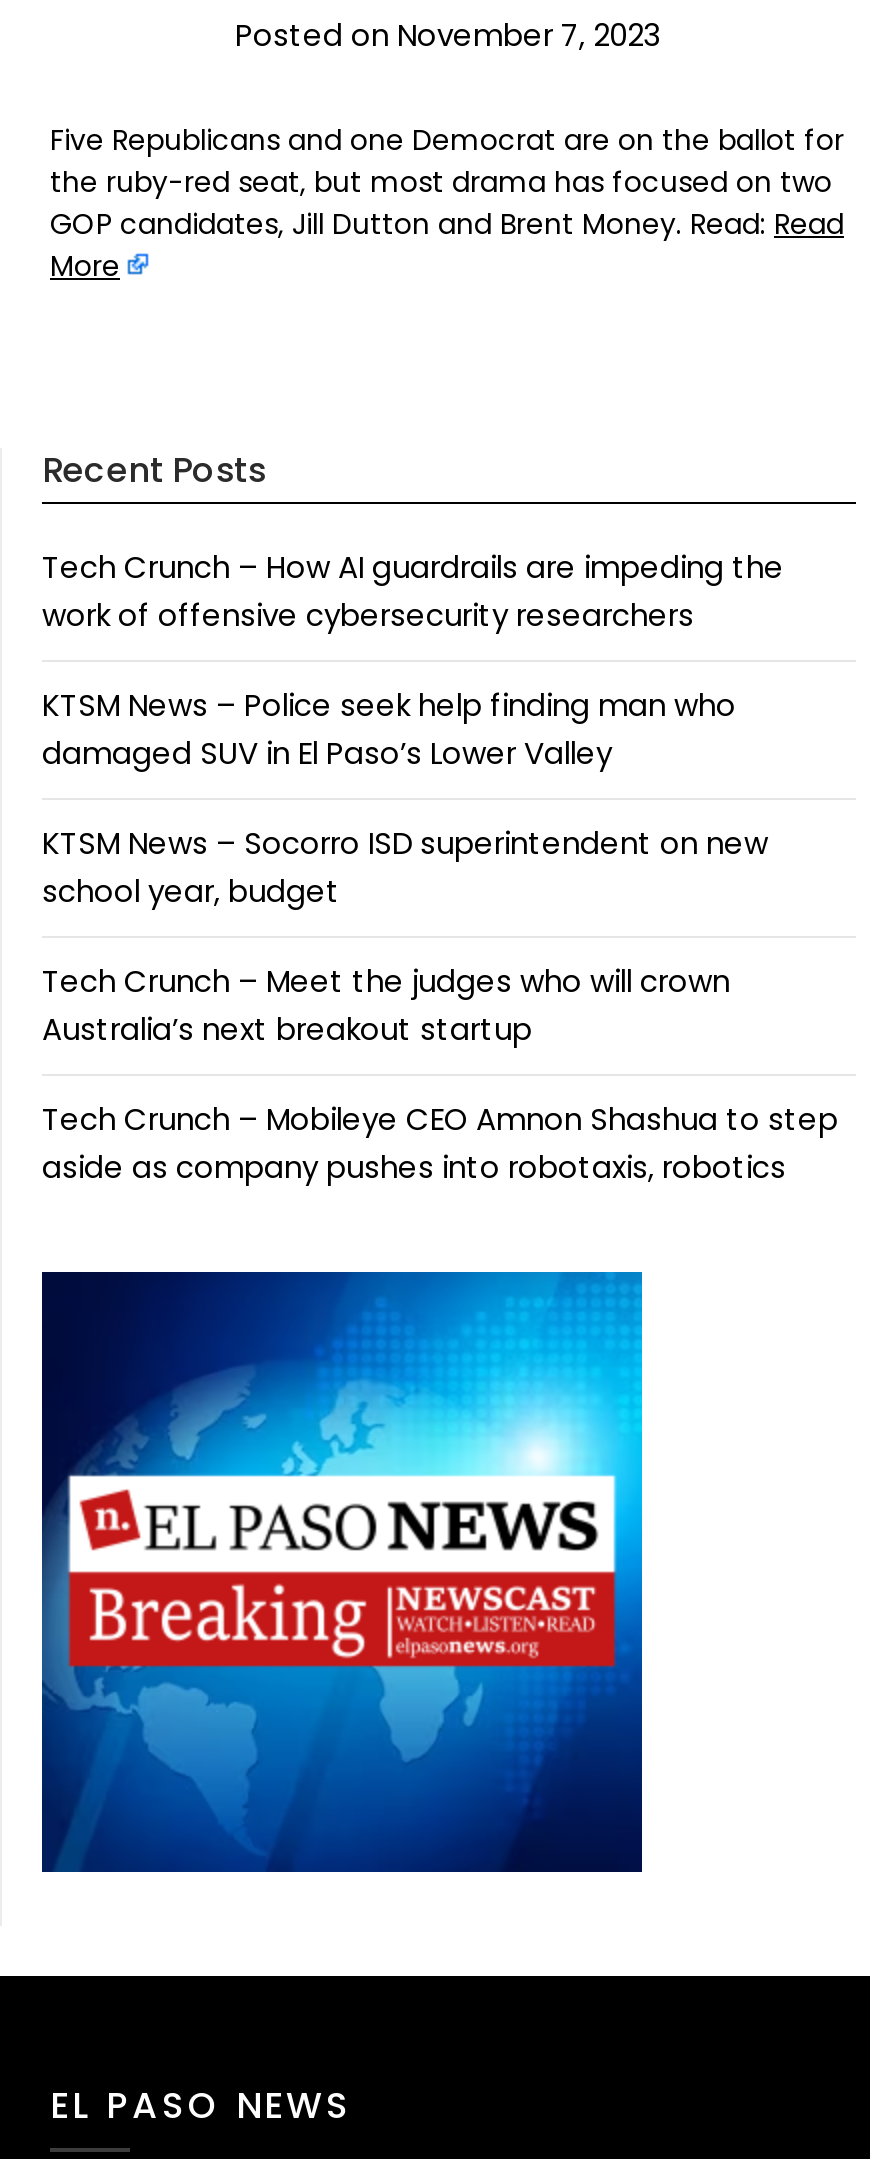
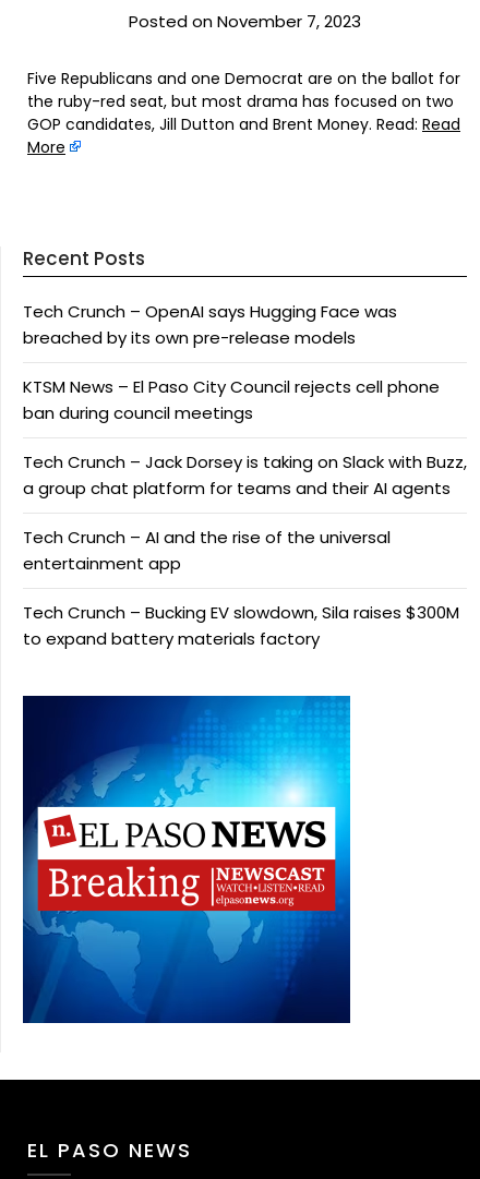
- Tech Crunch – How AI guardrails are impeding the
- work of offensive cybersecurity researchers
+ Tech Crunch – OpenAI says Hugging Face was
+ breached by its own pre-release models

- KTSM News – Police seek help finding man who
- damaged SUV in El Paso’s Lower Valley
+ KTSM News – El Paso City Council rejects cell phone
+ ban during council meetings

- KTSM News – Socorro ISD superintendent on new
- school year, budget
+ Tech Crunch – Jack Dorsey is taking on Slack with Buzz,
+ a group chat platform for teams and their AI agents

- Tech Crunch – Meet the judges who will crown
- Australia’s next breakout startup
+ Tech Crunch – AI and the rise of the universal
+ entertainment app

- Tech Crunch – Mobileye CEO Amnon Shashua to step
- aside as company pushes into robotaxis, robotics
+ Tech Crunch – Bucking EV slowdown, Sila raises $300M
+ to expand battery materials factory
